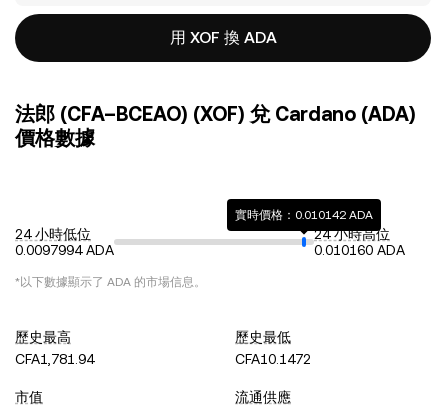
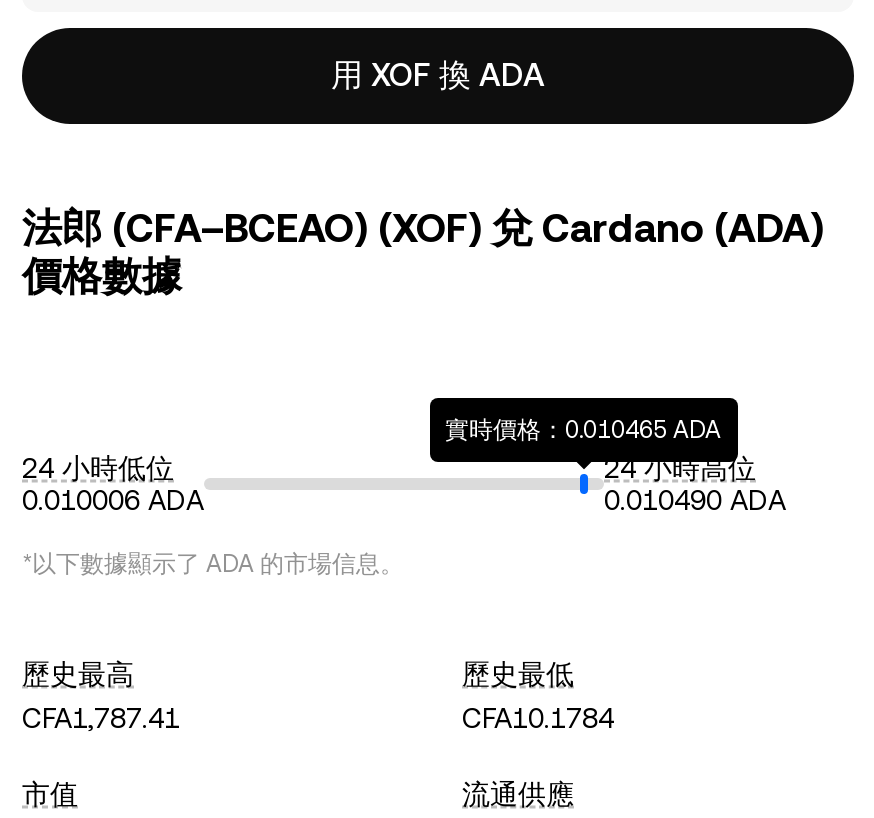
- 實時價格：0.010142 ADA
+ 實時價格：0.010465 ADA

- 0.0097994 ADA
+ 0.010006 ADA

- 0.010160 ADA
+ 0.010490 ADA

- CFA1,781.94
+ CFA1,787.41

- CFA10.1472
+ CFA10.1784
